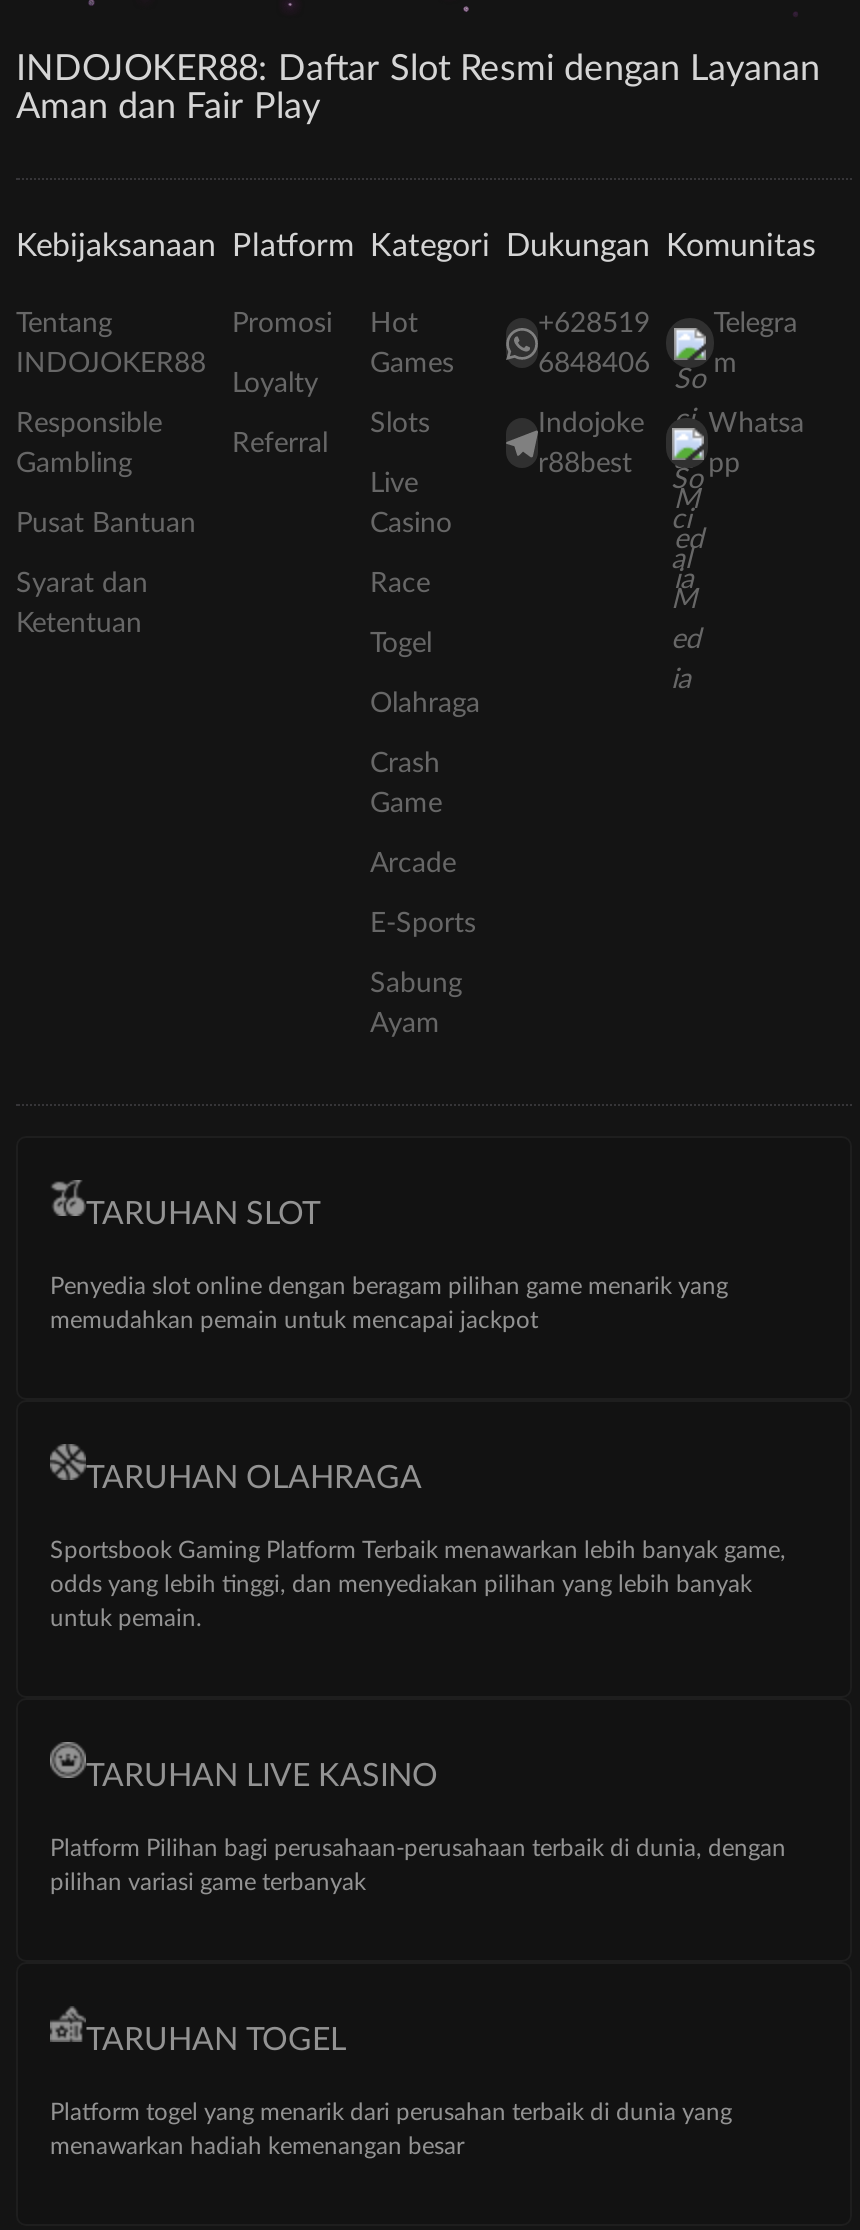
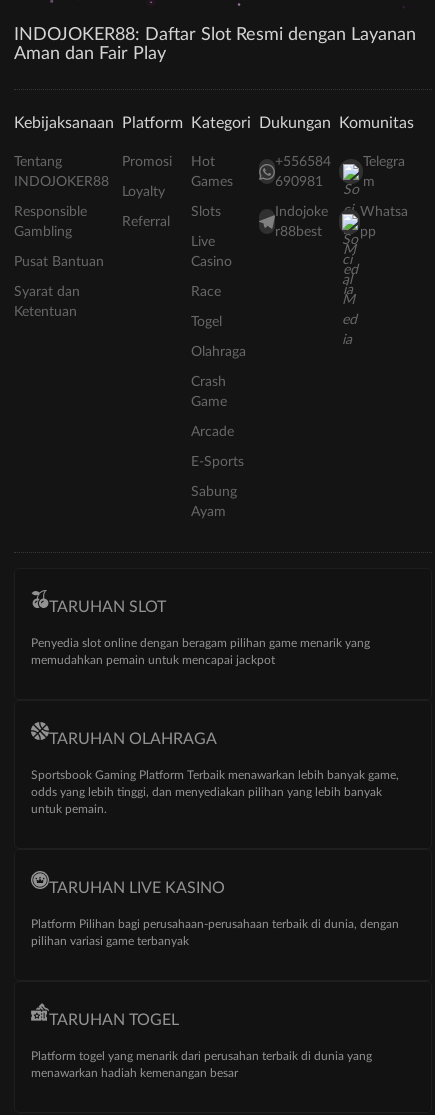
- +628519
+ +556584

- 6848406
+ 690981
